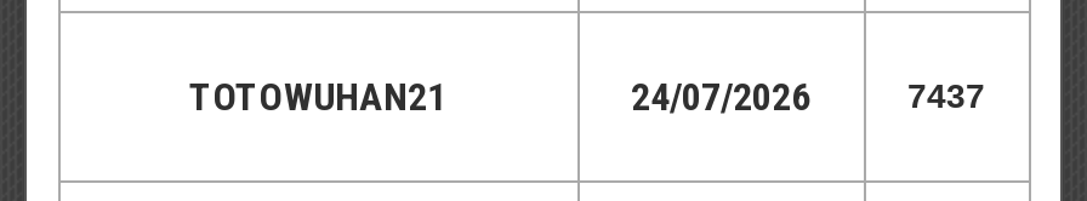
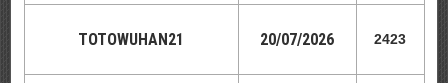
- 24/07/2026
- 7437
+ 20/07/2026
+ 2423
